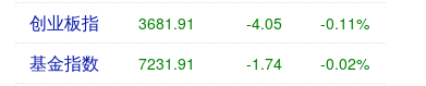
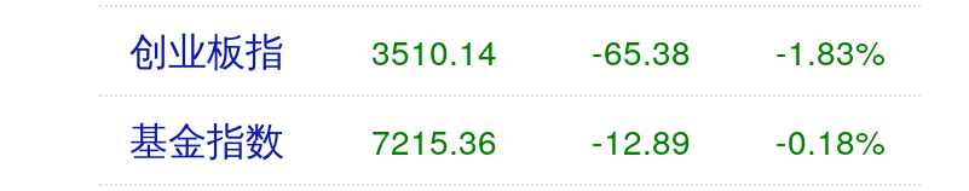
- 3681.91
+ 3510.14

- -4.05
+ -65.38

- -0.11%
+ -1.83%

- 7231.91
+ 7215.36

- -1.74
+ -12.89

- -0.02%
+ -0.18%
